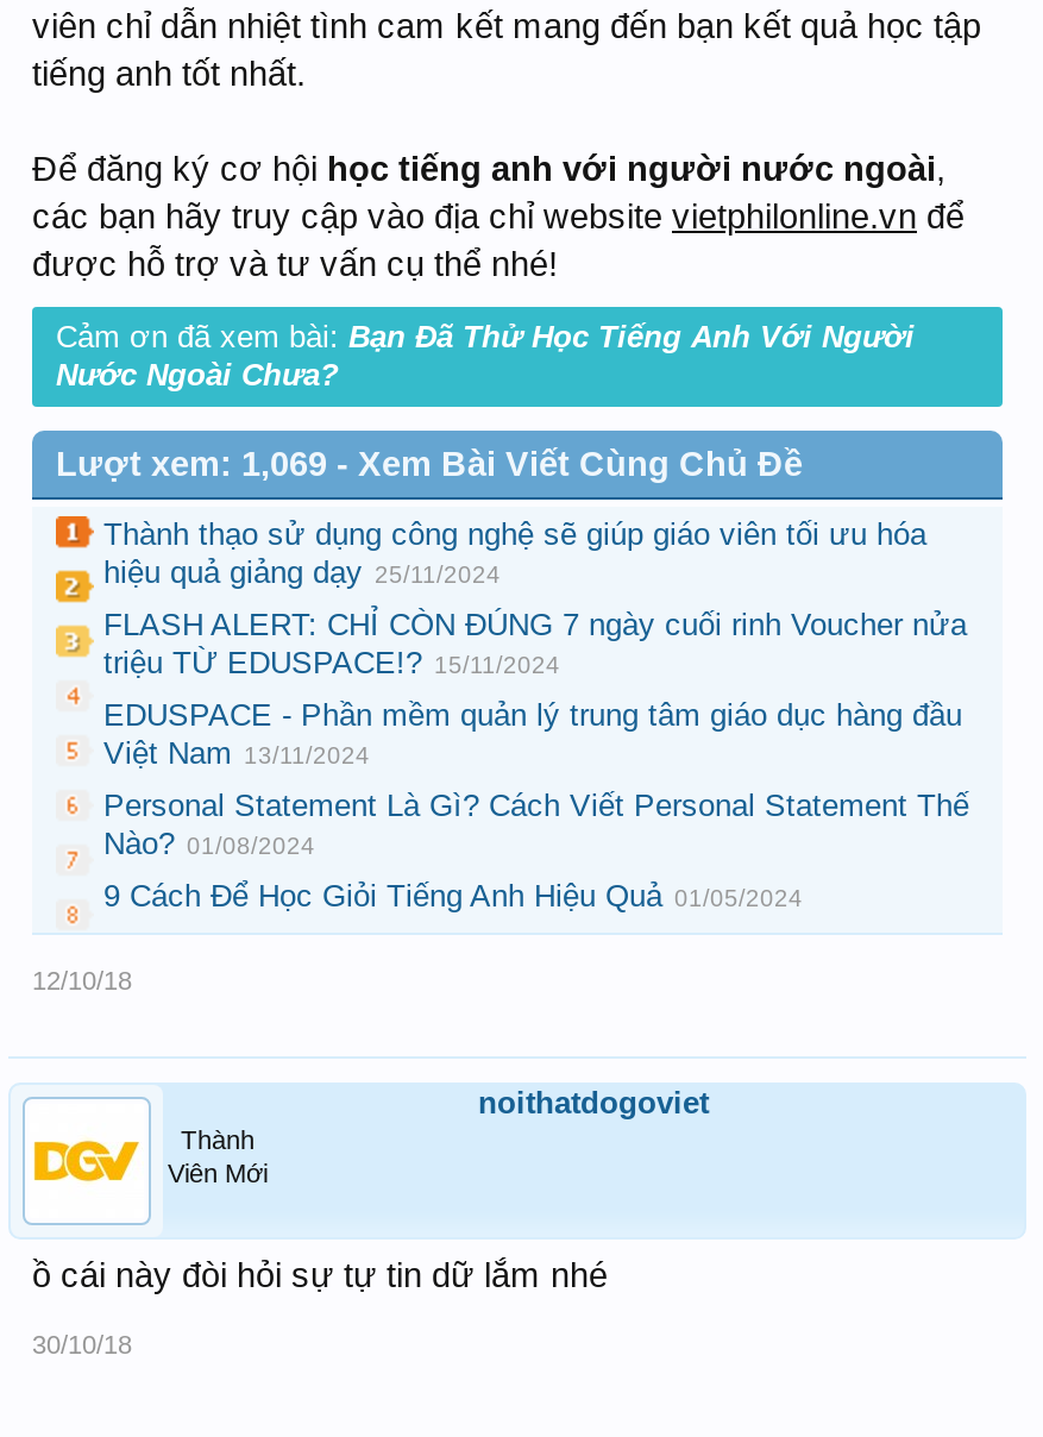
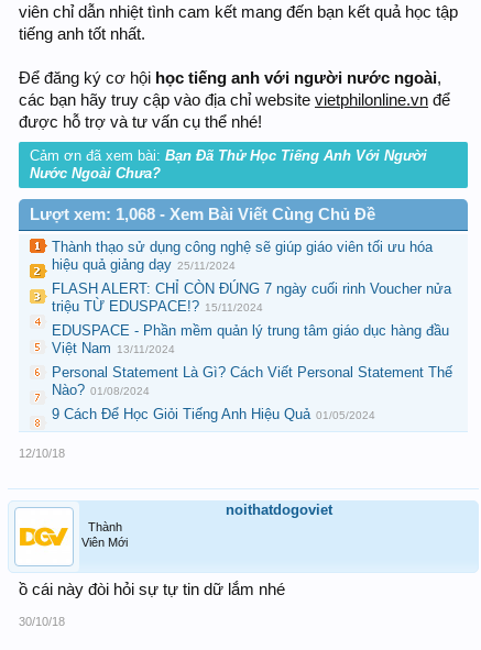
- Lượt xem: 1,069 - Xem Bài Viết Cùng Chủ Đề
+ Lượt xem: 1,068 - Xem Bài Viết Cùng Chủ Đề
